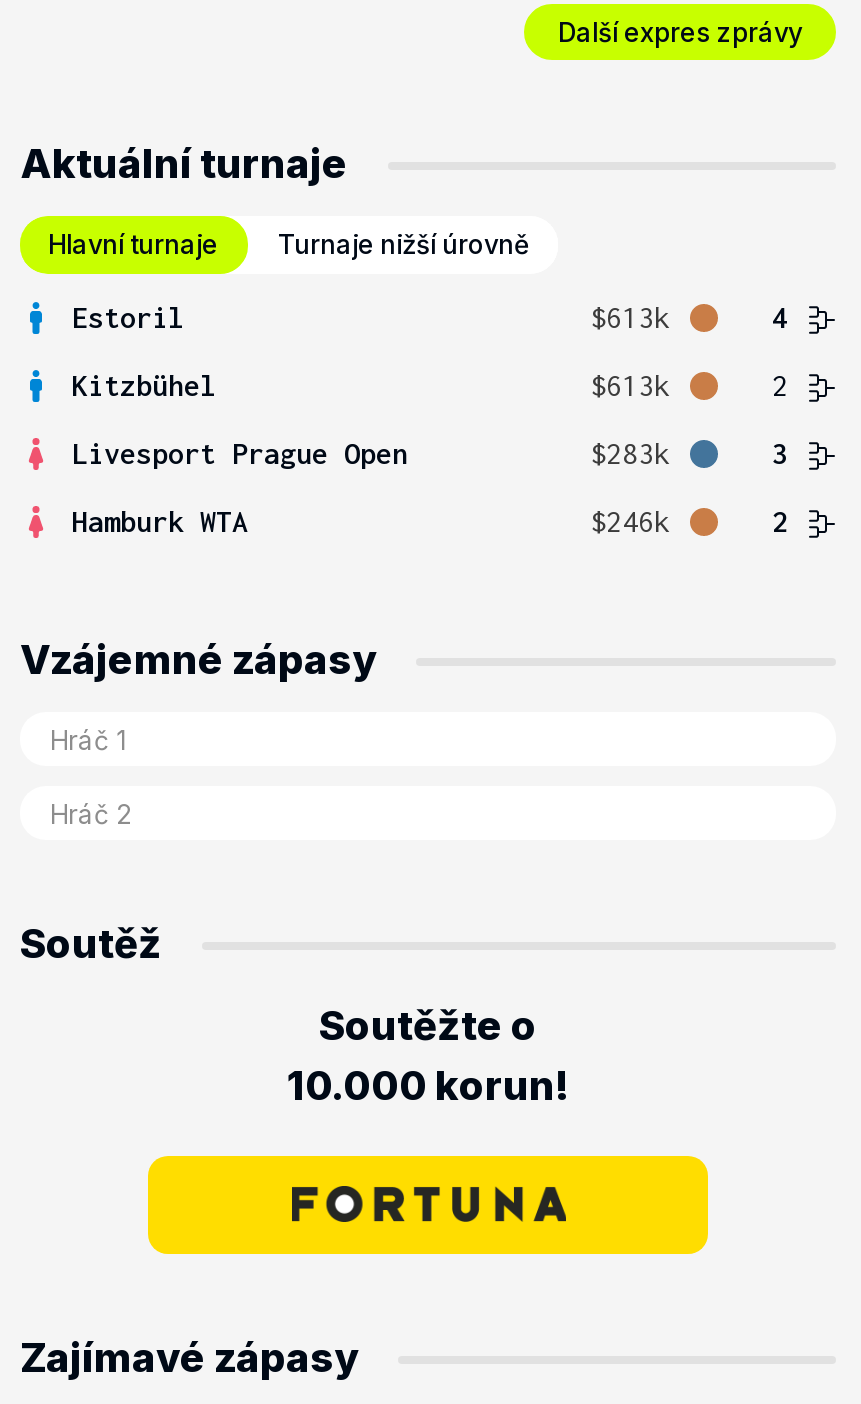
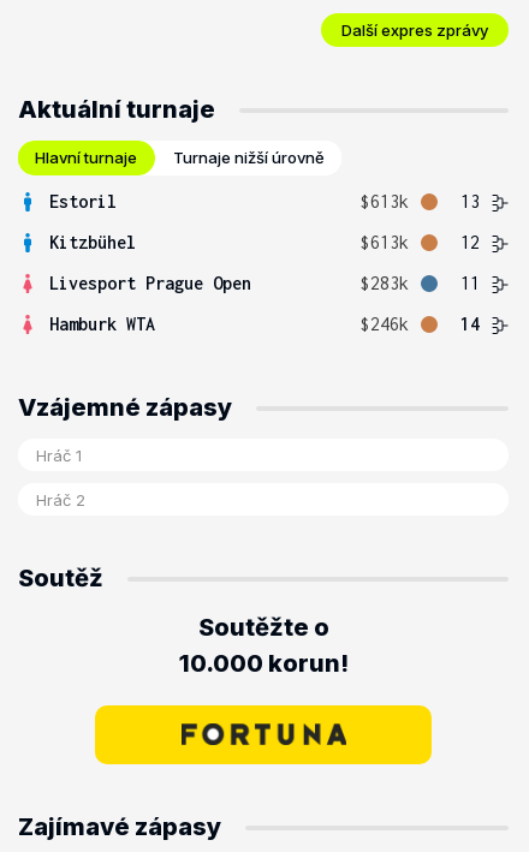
- 4
+ 13

- 2
+ 12

- 3
+ 11

- 2
+ 14
